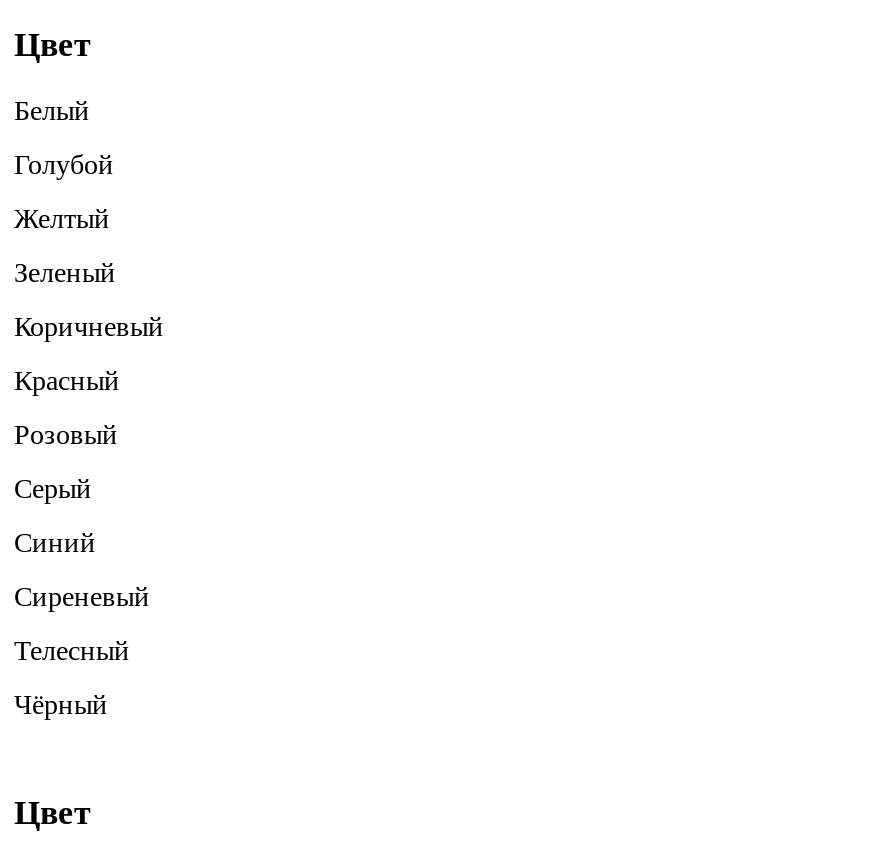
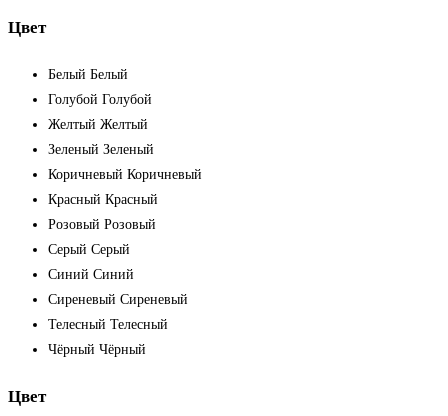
- Белый
+ Белый Белый

- Голубой
+ Голубой Голубой

- Желтый
+ Желтый Желтый

- Зеленый
+ Зеленый Зеленый

- Коричневый
+ Коричневый Коричневый

- Красный
+ Красный Красный

- Розовый
+ Розовый Розовый

- Серый
+ Серый Серый

- Синий
+ Синий Синий

- Сиреневый
+ Сиреневый Сиреневый

- Телесный
+ Телесный Телесный

- Чёрный
+ Чёрный Чёрный
